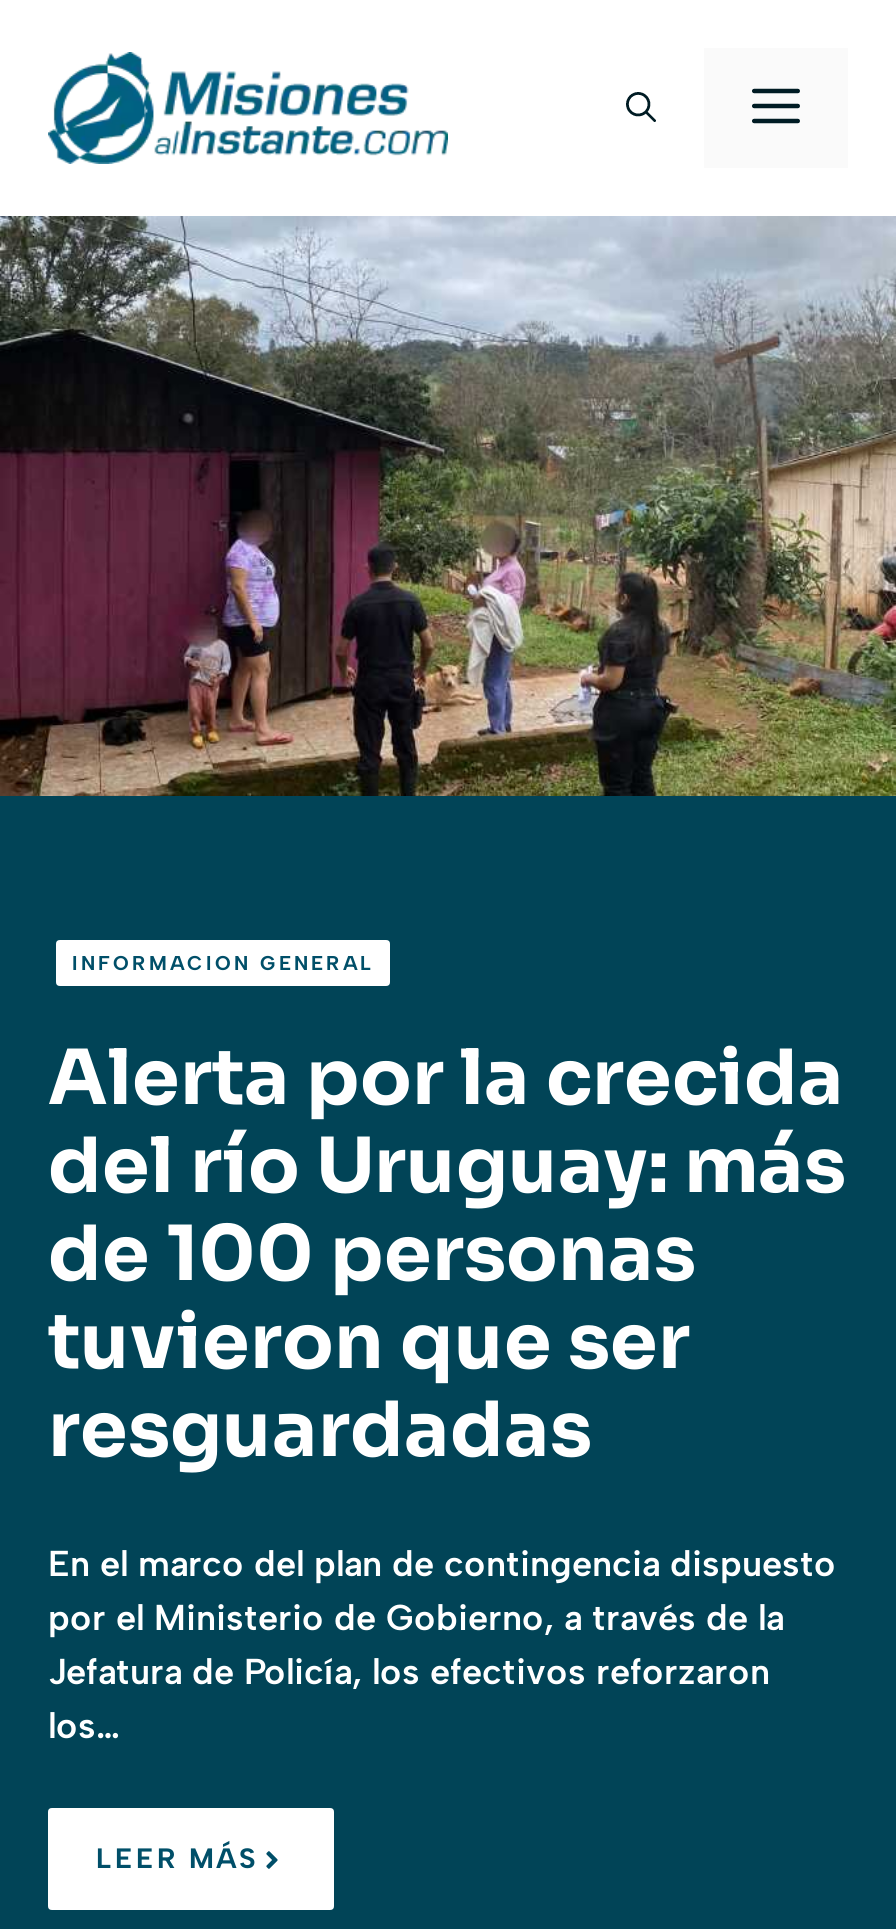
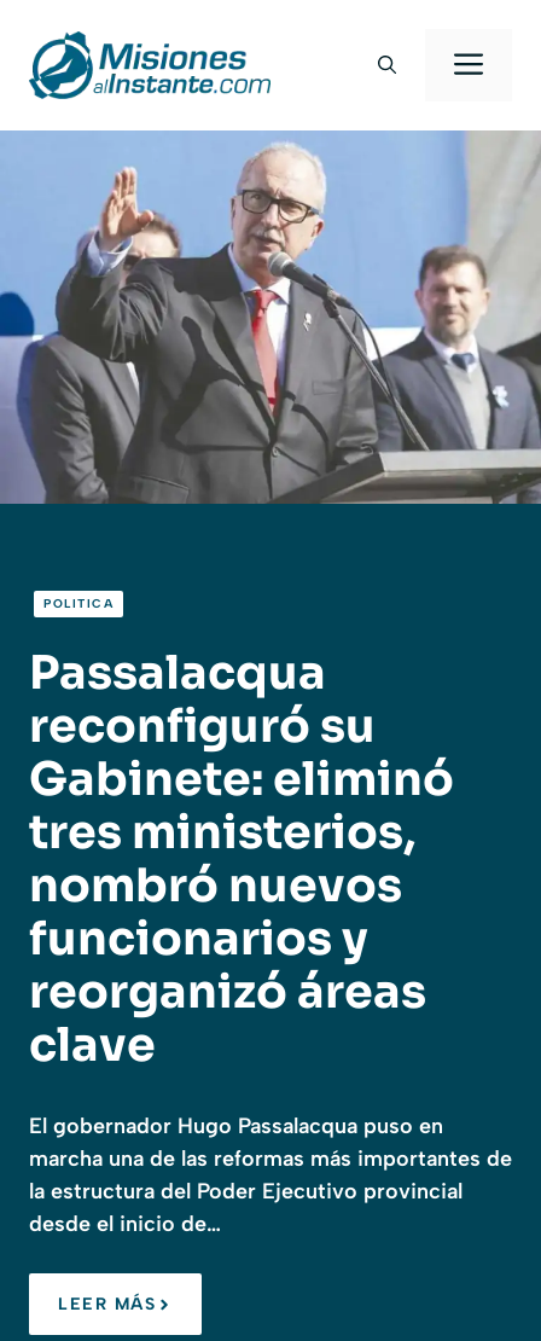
- [image]
+ [image]

- INFORMACION GENERAL
+ POLITICA

- Alerta por la crecida
- del río Uruguay: más
- de 100 personas
- tuvieron que ser
- resguardadas
+ Passalacqua
+ reconfiguró su
+ Gabinete: eliminó
+ tres ministerios,
+ nombró nuevos
+ funcionarios y
+ reorganizó áreas
+ clave

- En el marco del plan de contingencia dispuesto
- por el Ministerio de Gobierno, a través de la
- Jefatura de Policía, los efectivos reforzaron
- los…
+ El gobernador Hugo Passalacqua puso en
+ marcha una de las reformas más importantes de
+ la estructura del Poder Ejecutivo provincial
+ desde el inicio de…
